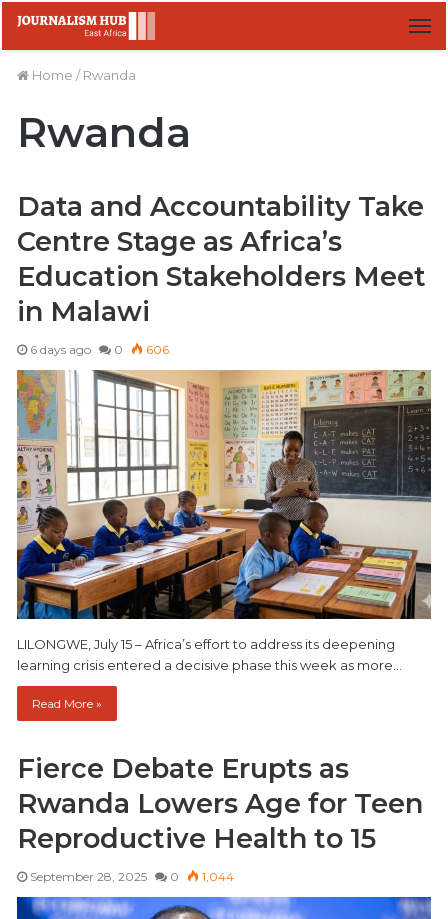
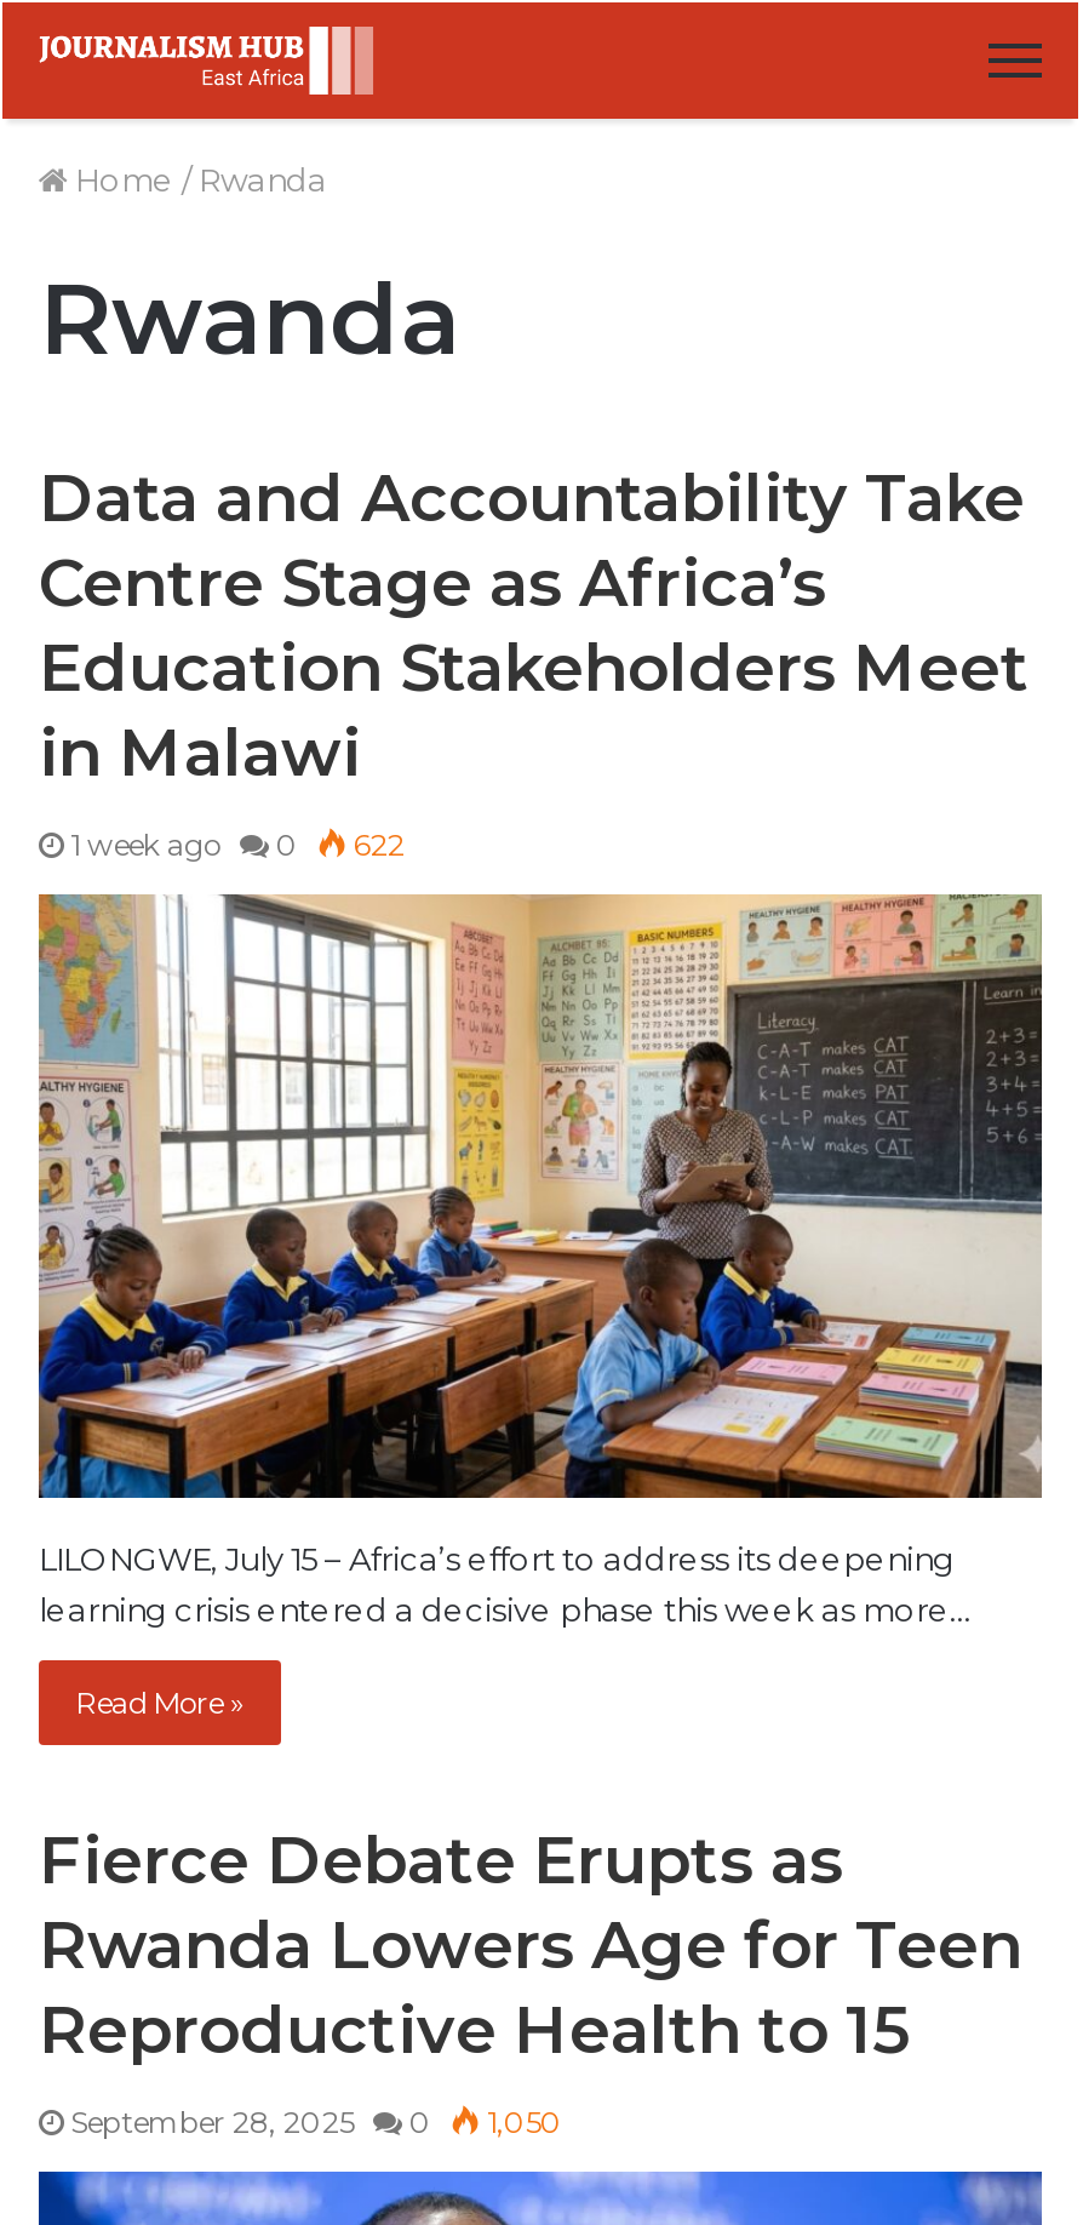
- 6 days ago
+ 1 week ago

- 606
+ 622

- 1,044
+ 1,050
